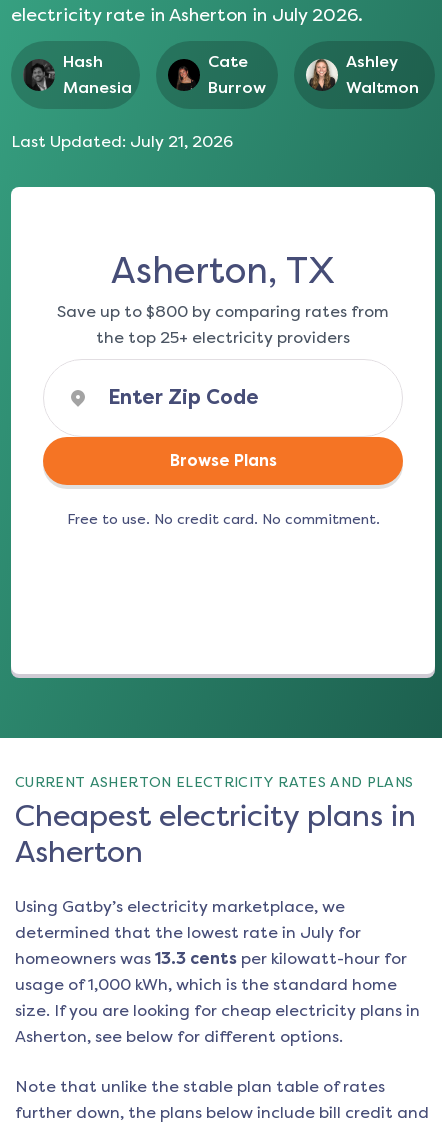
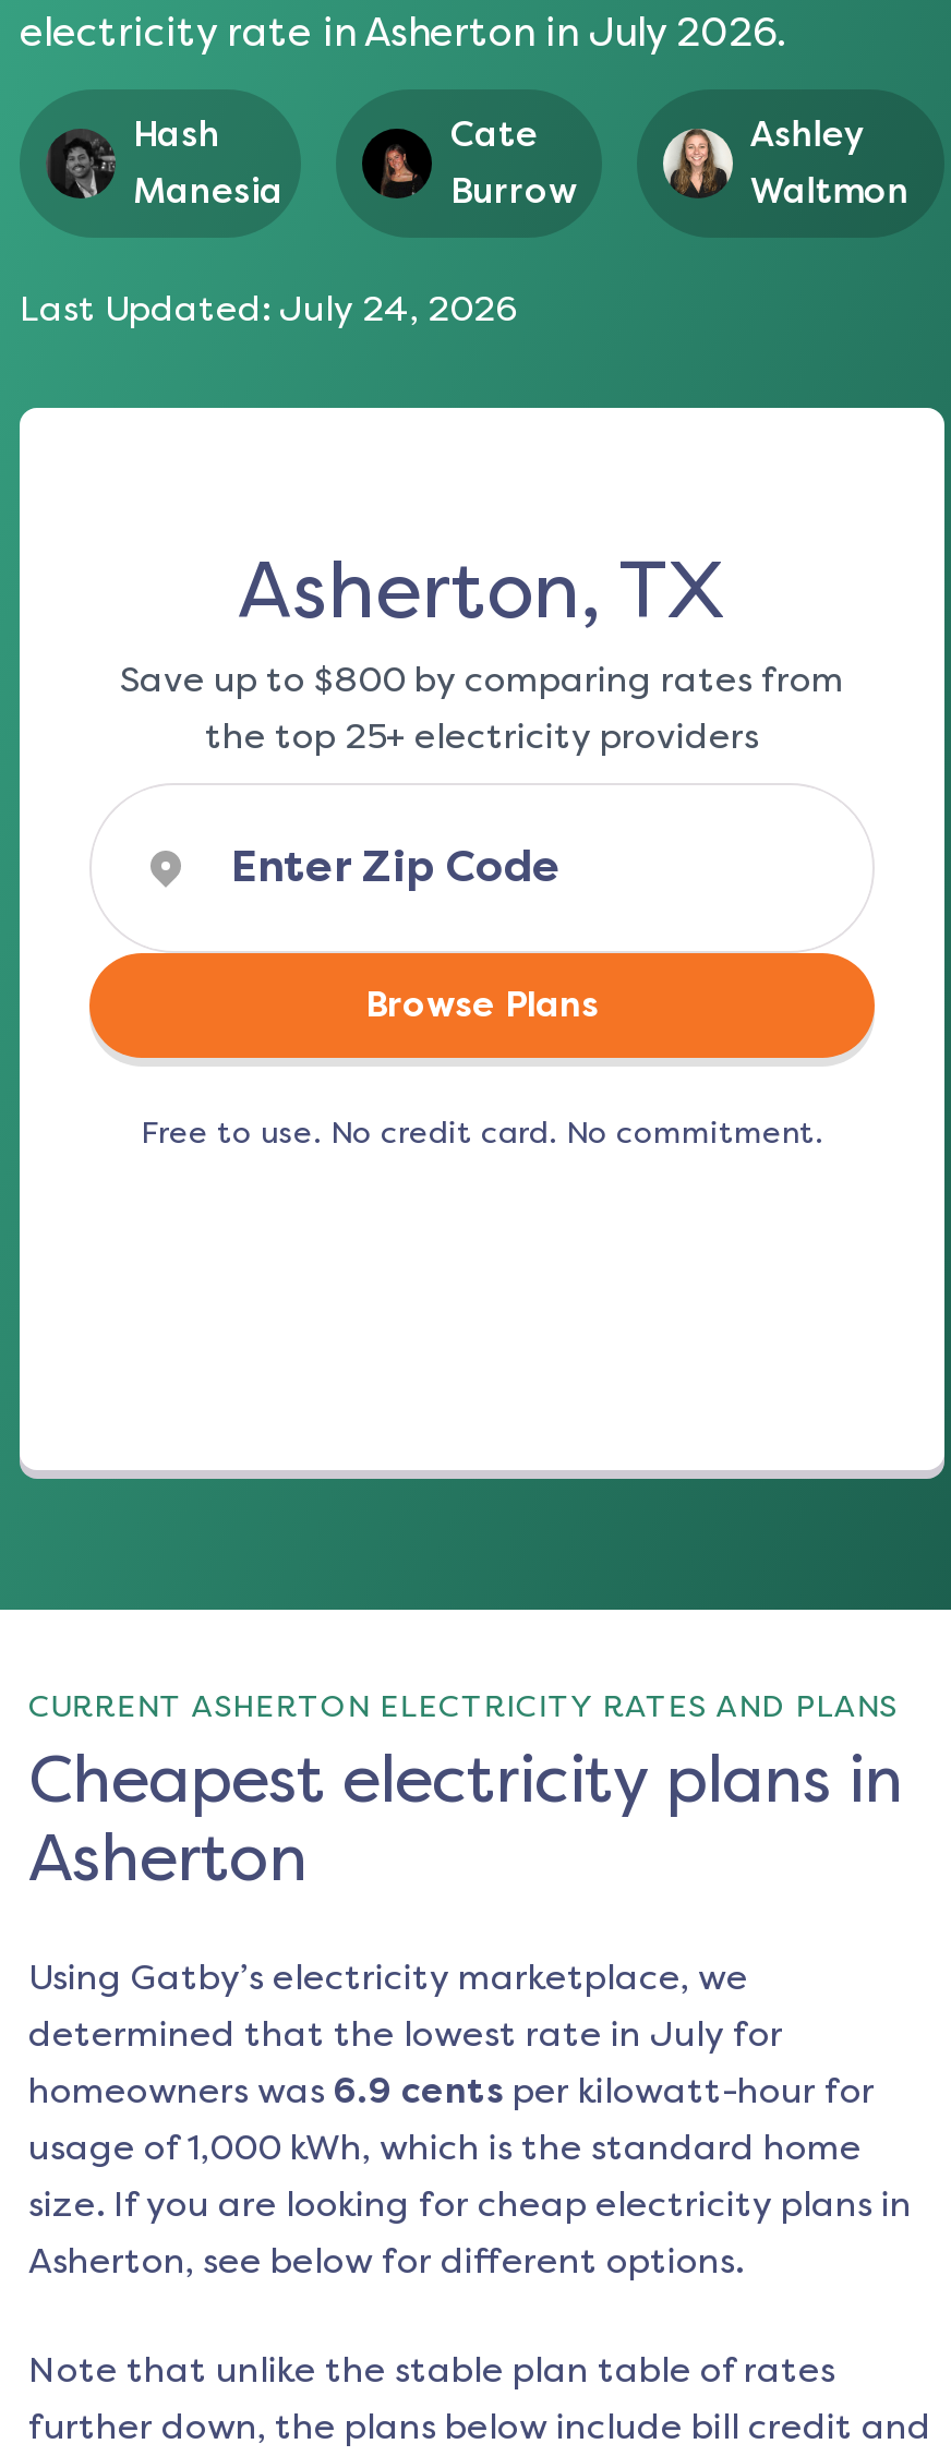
- Last Updated: July 21, 2026
+ Last Updated: July 24, 2026

- homeowners was 13.3 cents per kilowatt-hour for
+ homeowners was 6.9 cents per kilowatt-hour for
